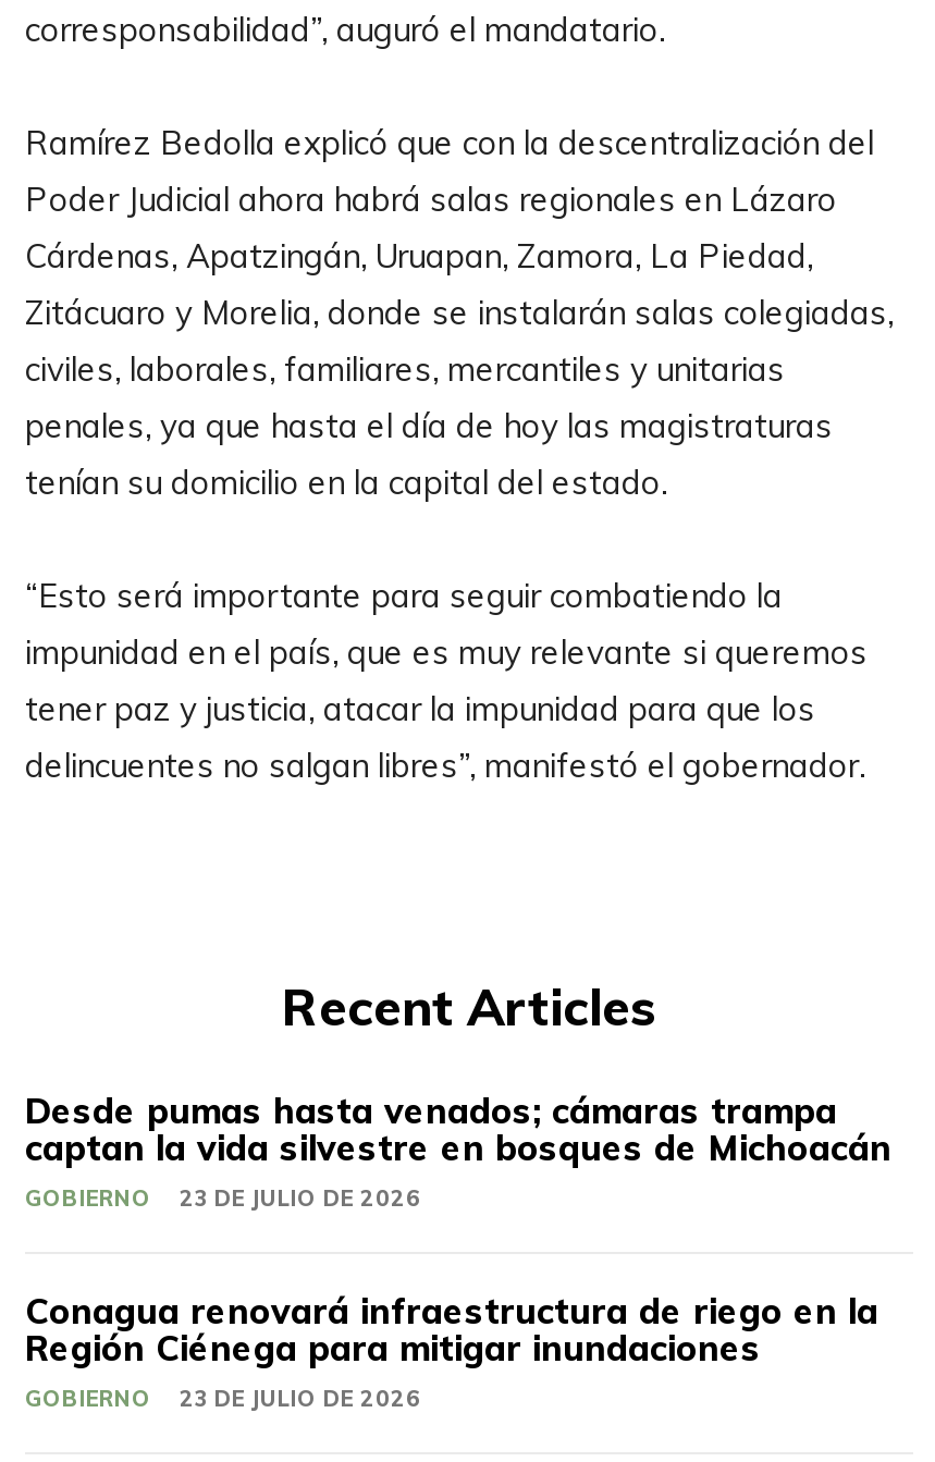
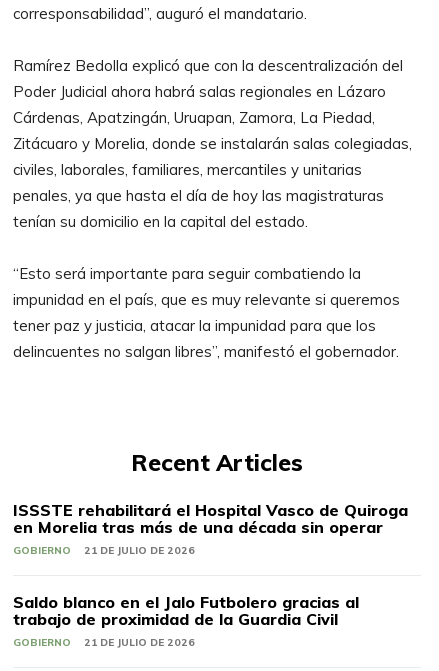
- Desde pumas hasta venados; cámaras trampa
- captan la vida silvestre en bosques de Michoacán
+ ISSSTE rehabilitará el Hospital Vasco de Quiroga
+ en Morelia tras más de una década sin operar

- GOBIERNO 23 DE JULIO DE 2026
+ GOBIERNO 21 DE JULIO DE 2026

- Conagua renovará infraestructura de riego en la
- Región Ciénega para mitigar inundaciones
+ Saldo blanco en el Jalo Futbolero gracias al
+ trabajo de proximidad de la Guardia Civil

- GOBIERNO 23 DE JULIO DE 2026
+ GOBIERNO 21 DE JULIO DE 2026
